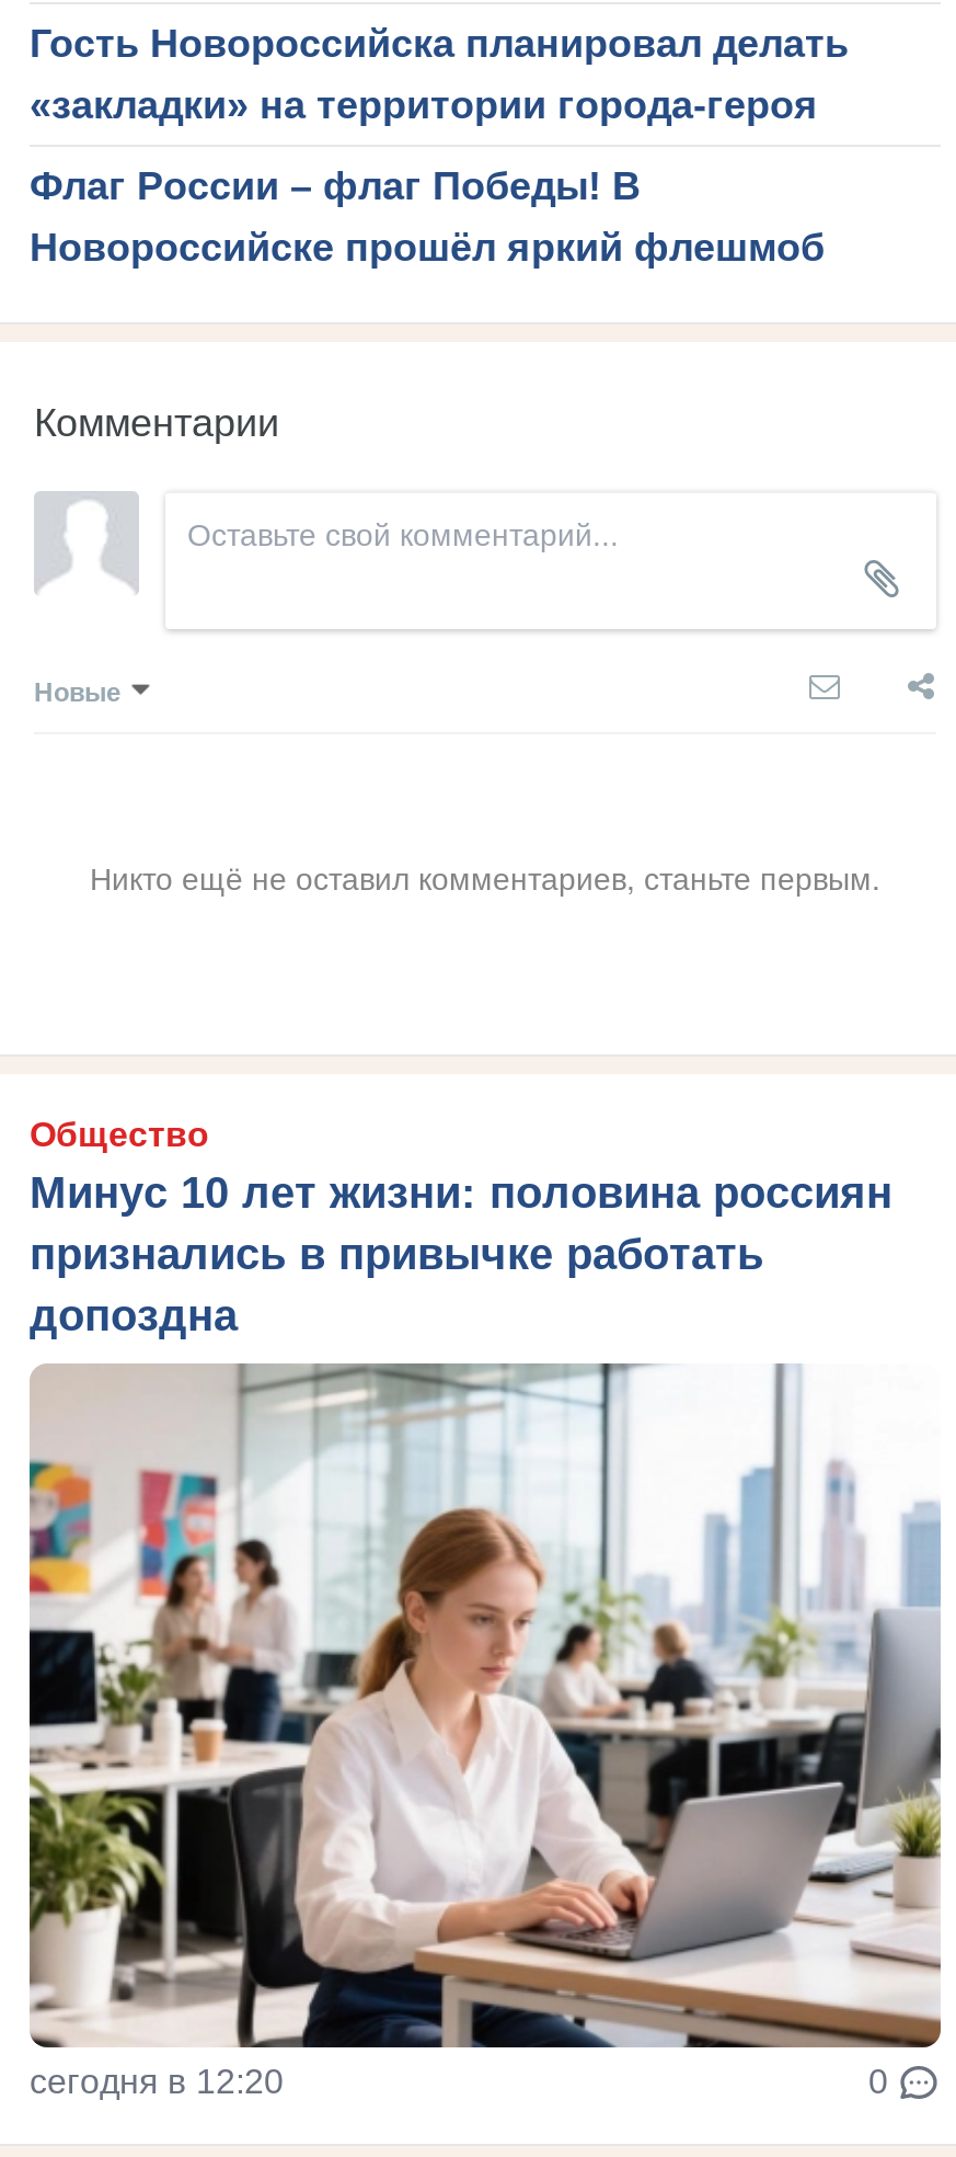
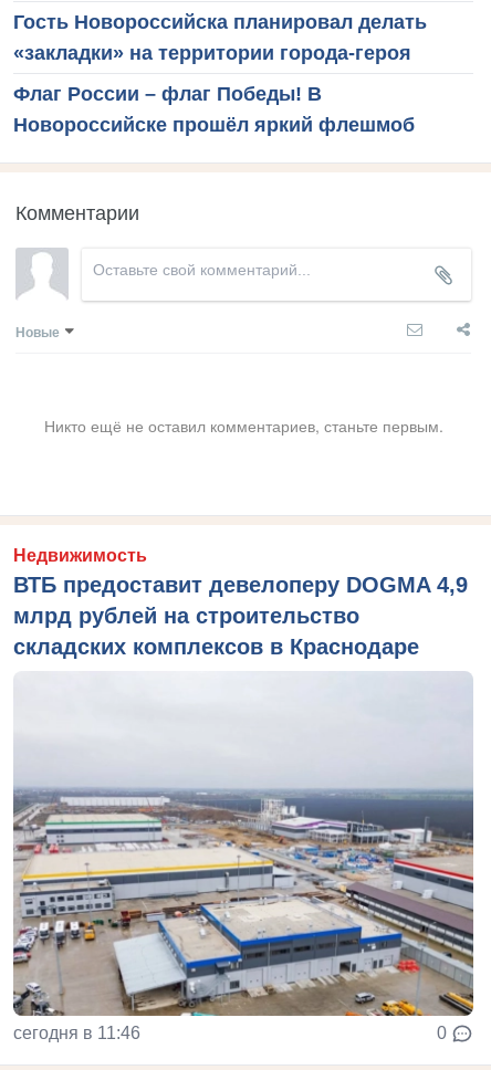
- Общество
- Минус 10 лет жизни: половина россиян
- признались в привычке работать
- допоздна
+ Недвижимость
+ ВТБ предоставит девелоперу DOGMA 4,9
+ млрд рублей на строительство
+ складских комплексов в Краснодаре

- [image]
- сегодня в 12:20
+ [image]
+ сегодня в 11:46
